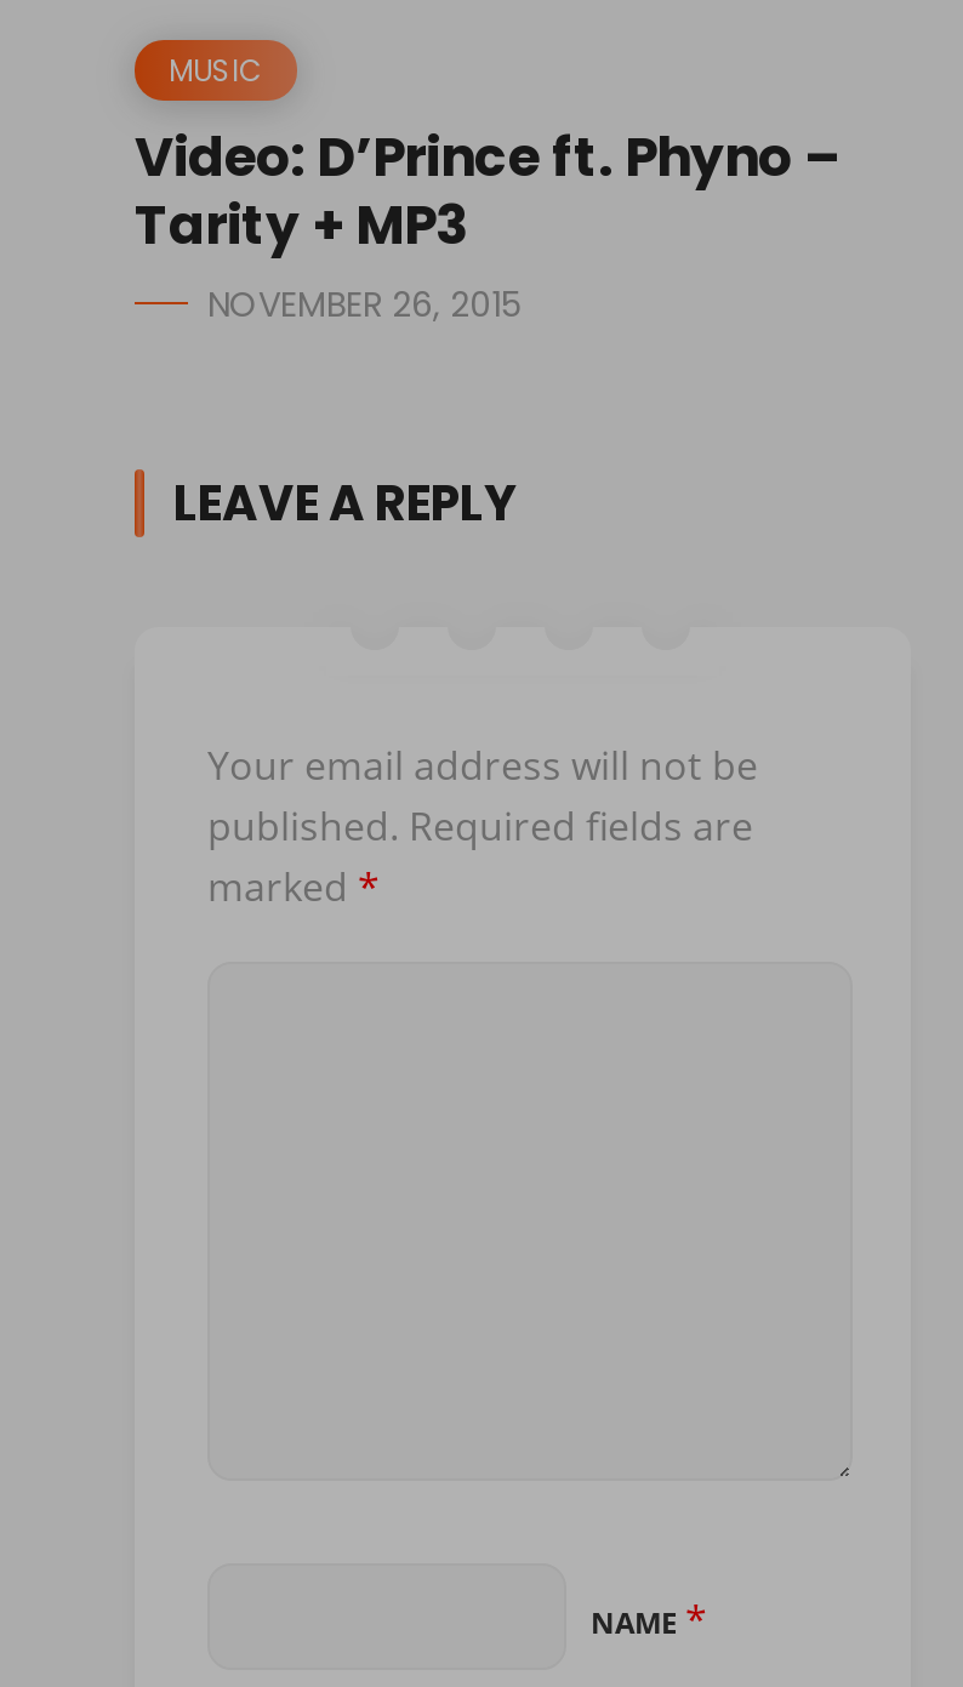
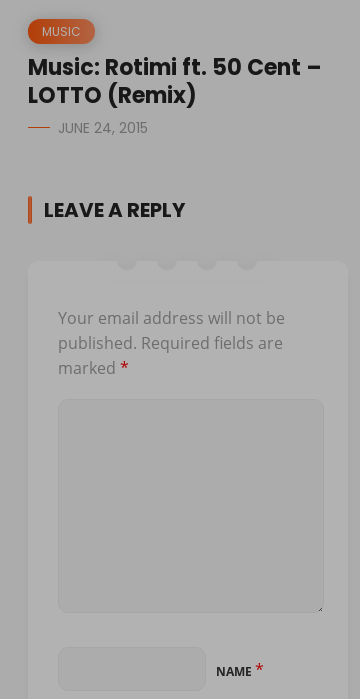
- Video: D’Prince ft. Phyno –
- Tarity + MP3
- NOVEMBER 26, 2015
+ Music: Rotimi ft. 50 Cent –
+ LOTTO (Remix)
+ JUNE 24, 2015
